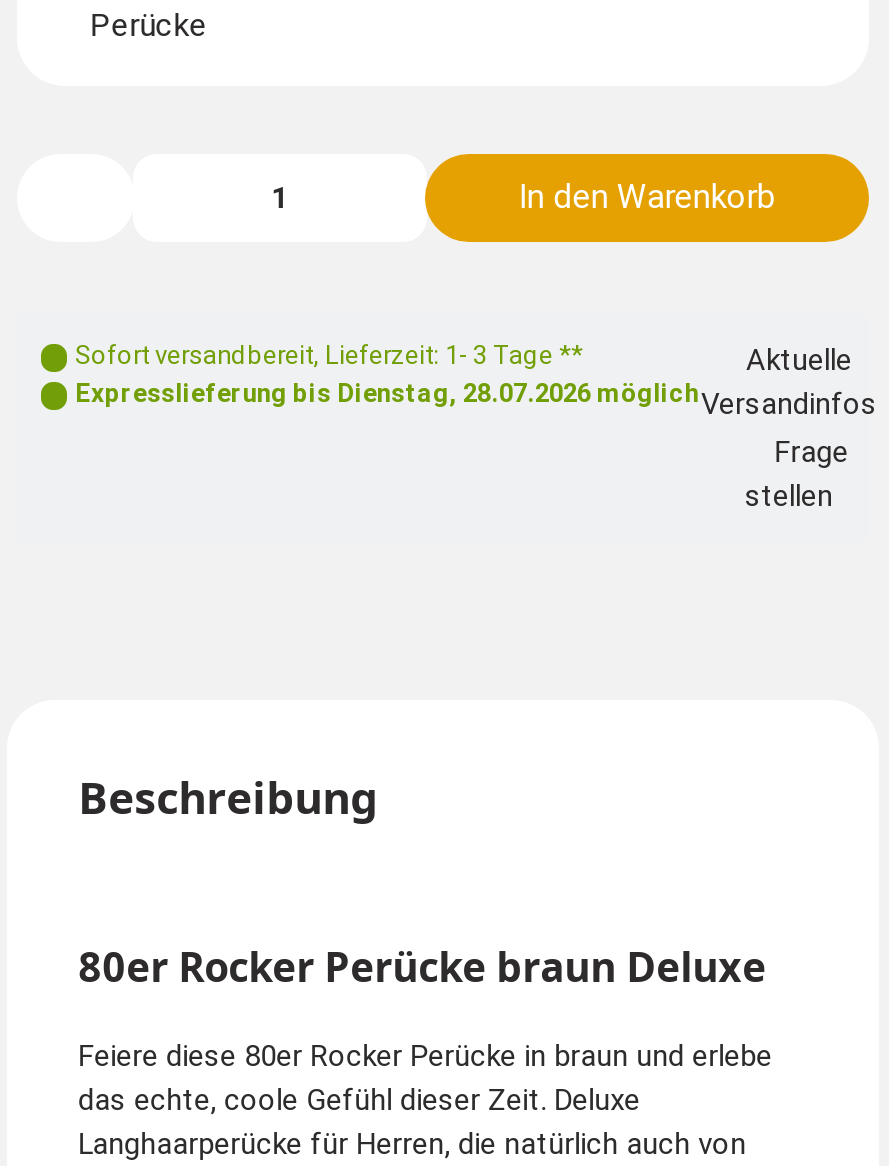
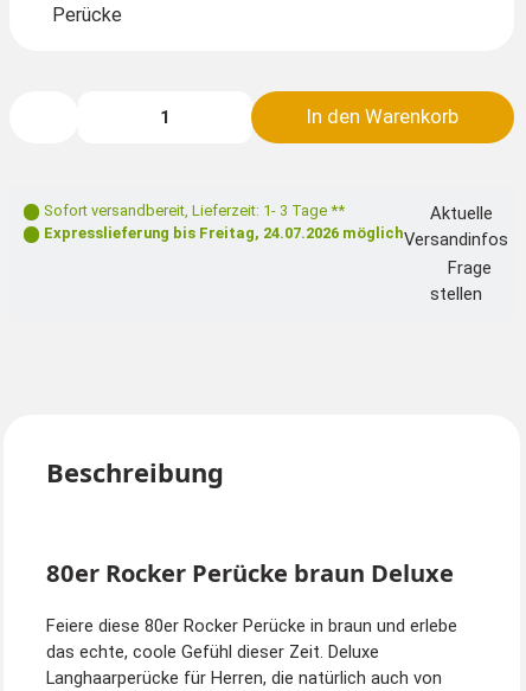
- Expresslieferung bis Dienstag, 28.07.2026 möglich
+ Expresslieferung bis Freitag, 24.07.2026 möglich
